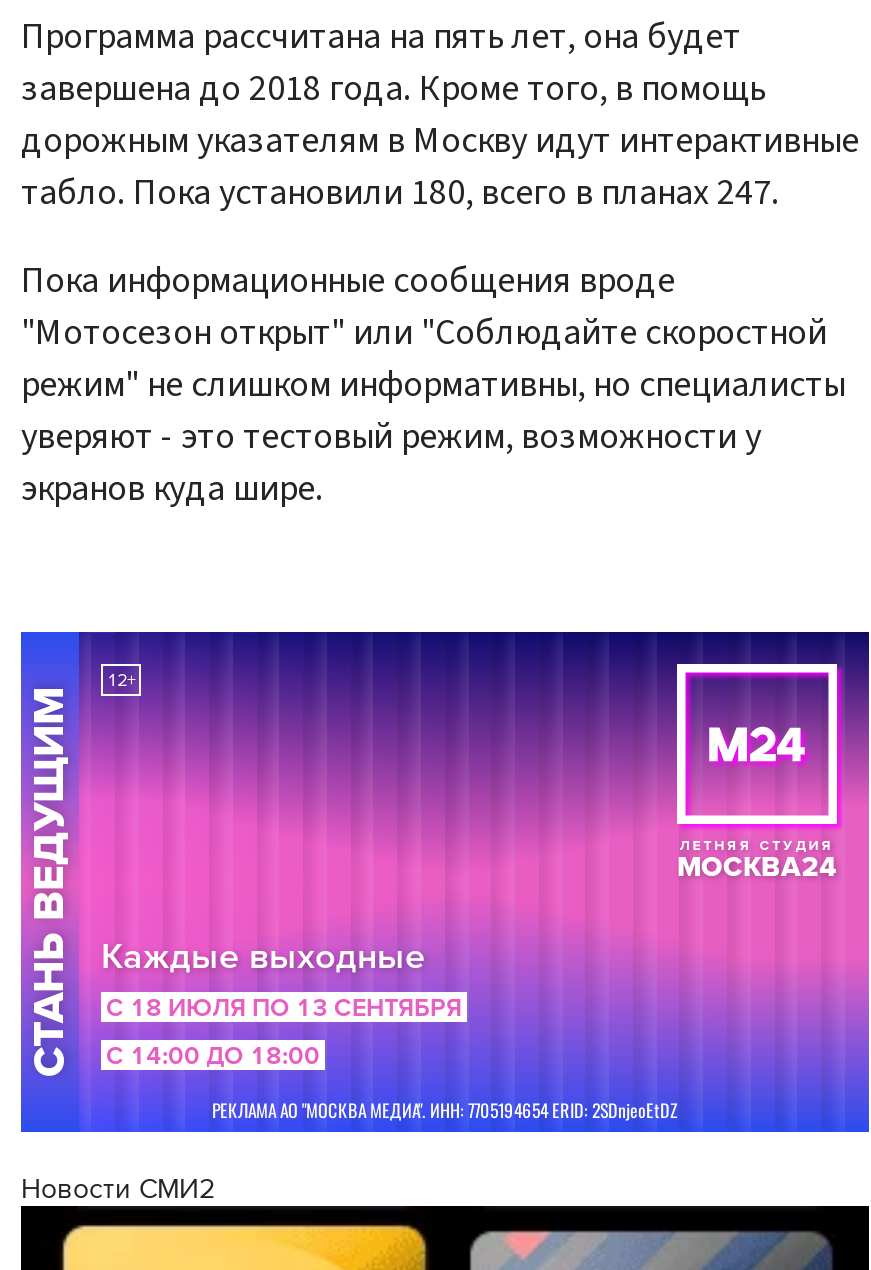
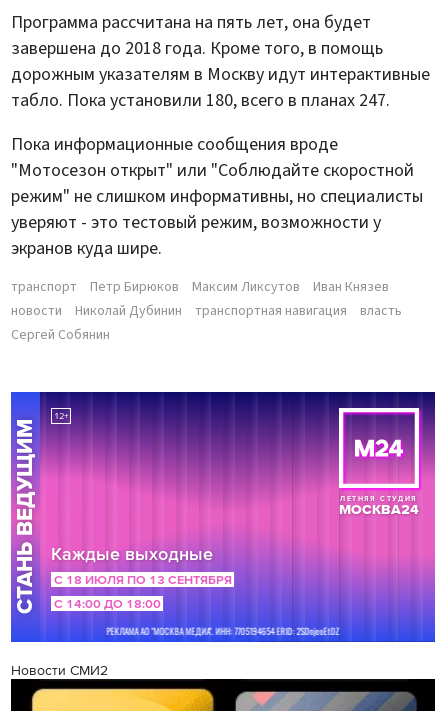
+ транспорт
+ Петр Бирюков
+ Максим Ликсутов
+ Иван Князев
+ новости
+ Николай Дубинин
+ транспортная навигация
+ власть
+ Сергей Собянин
